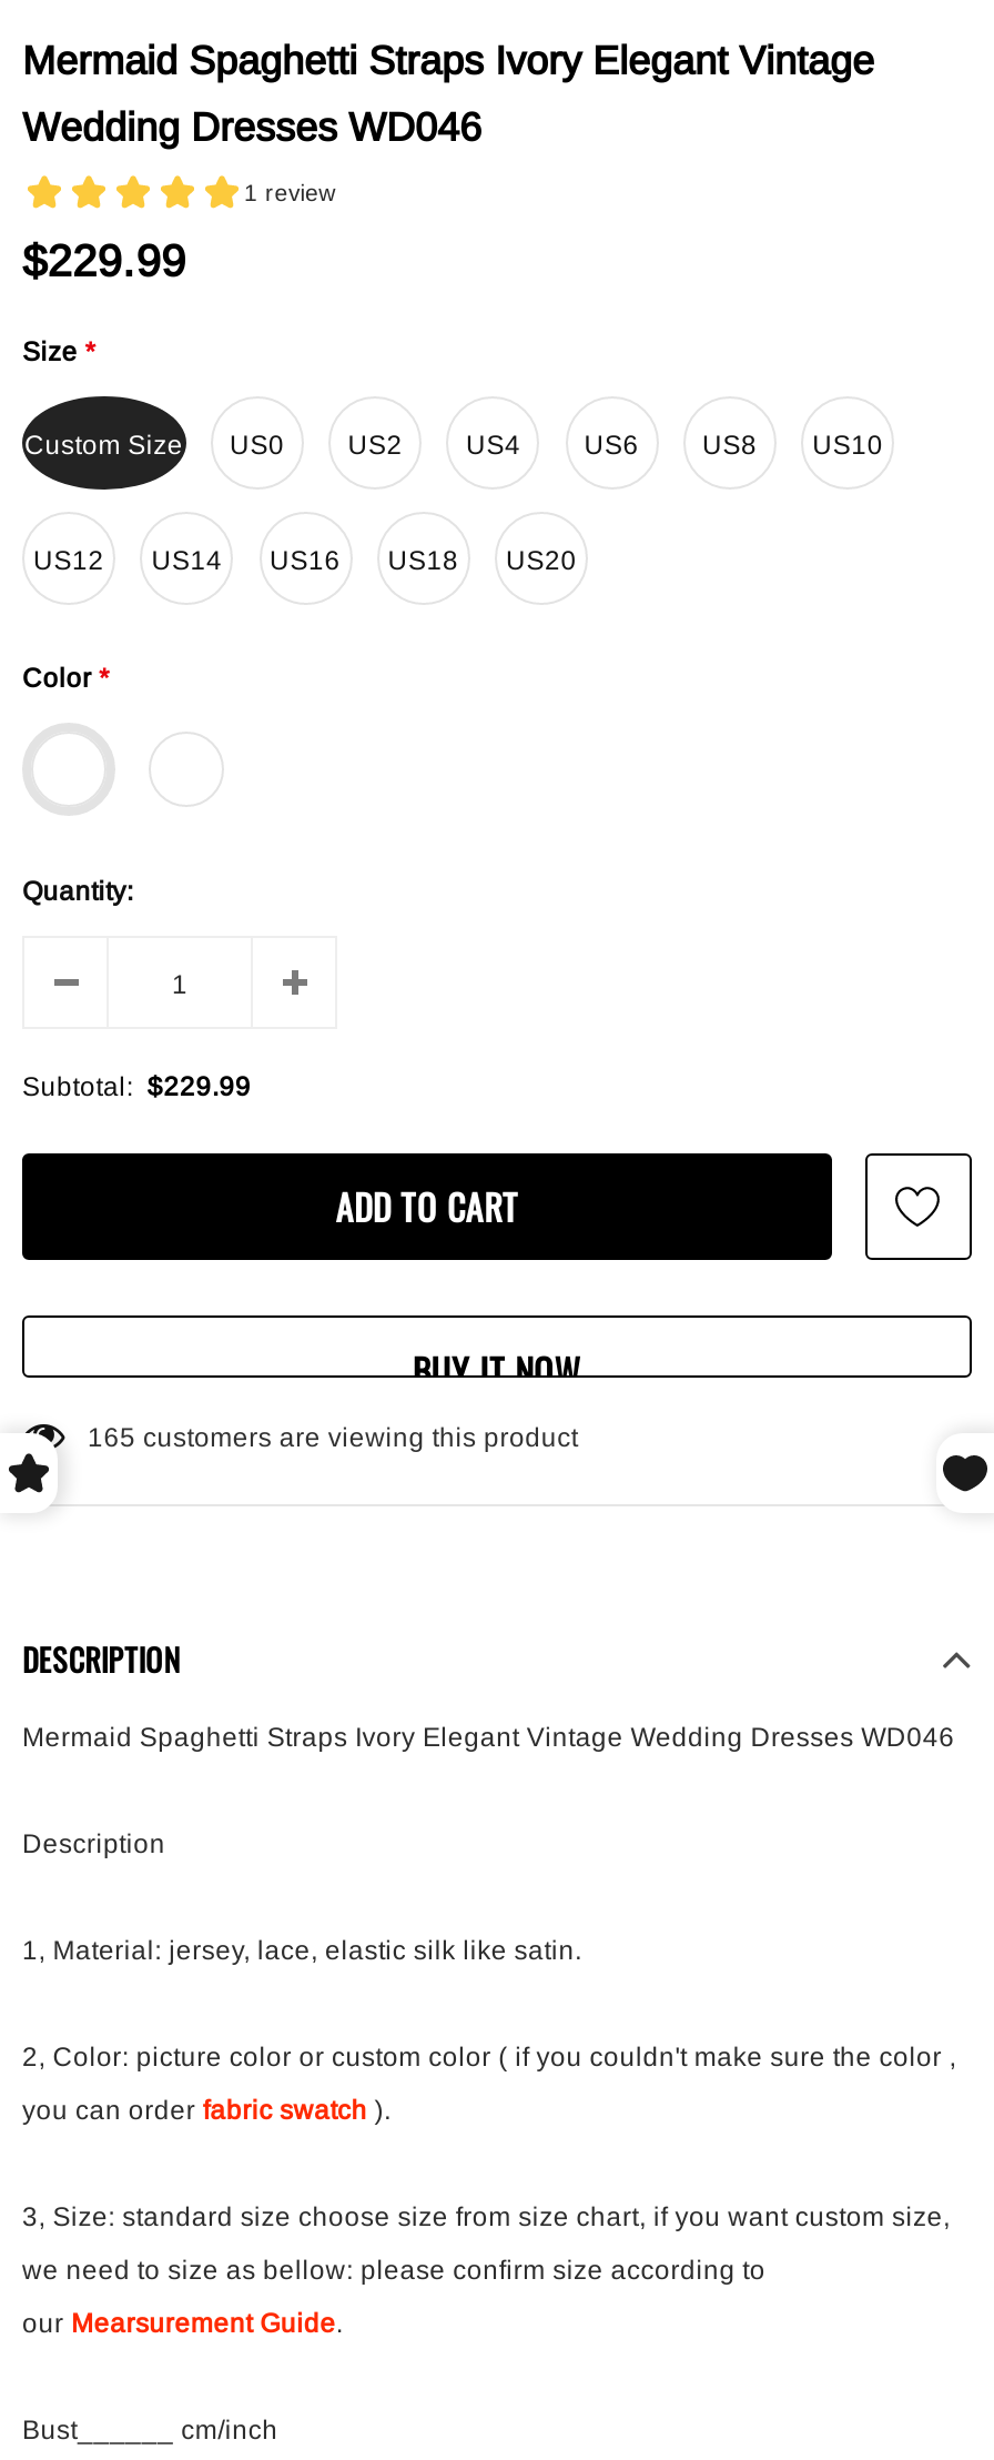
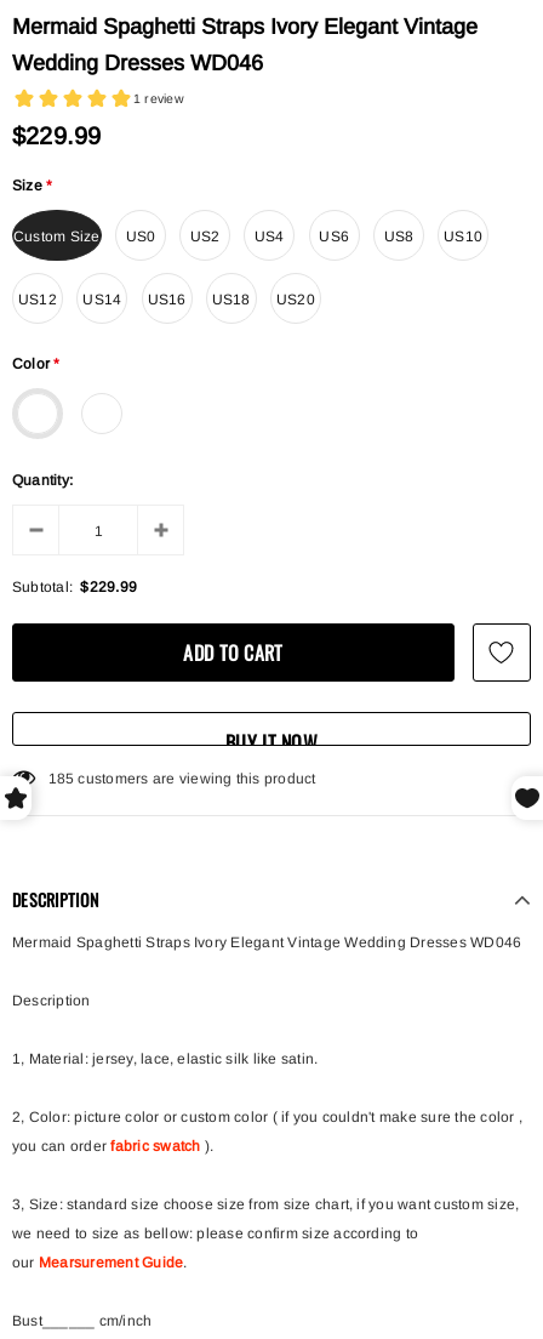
- 165 customers are viewing this product
+ 185 customers are viewing this product
